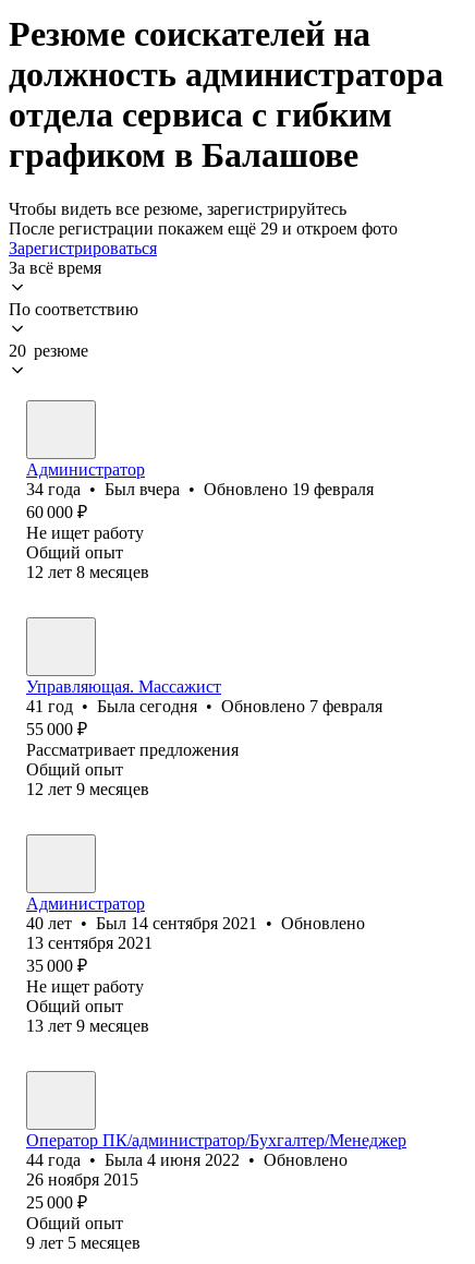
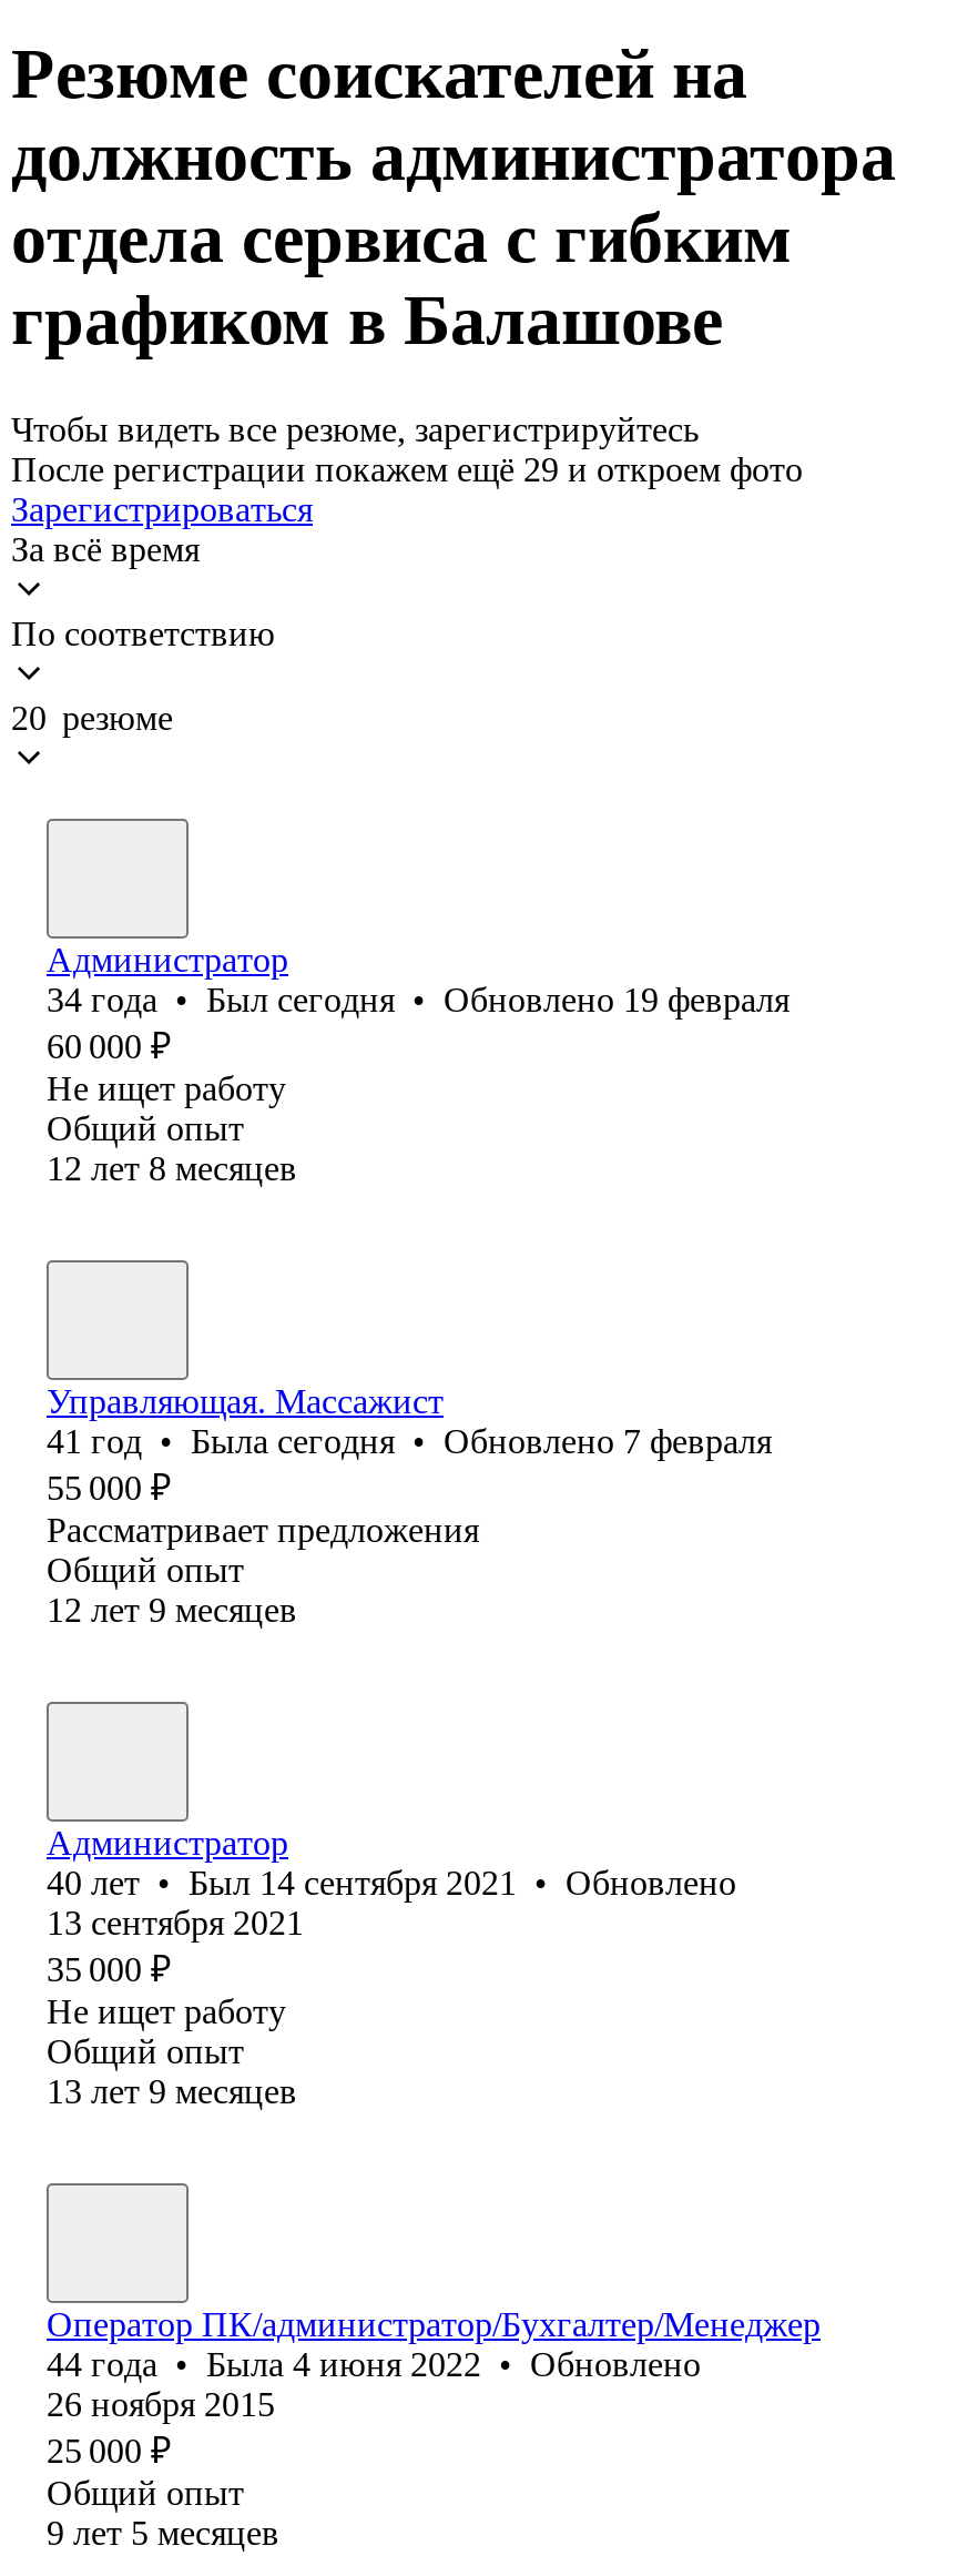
- 34 года • Был вчера • Обновлено 19 февраля
+ 34 года • Был сегодня • Обновлено 19 февраля
